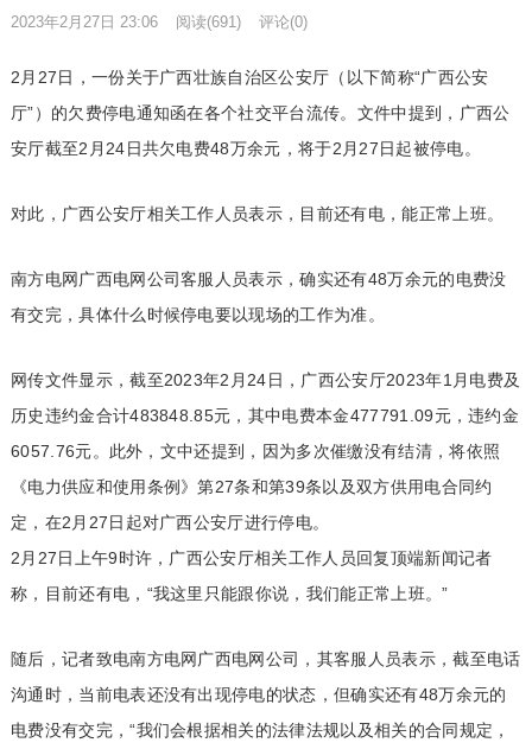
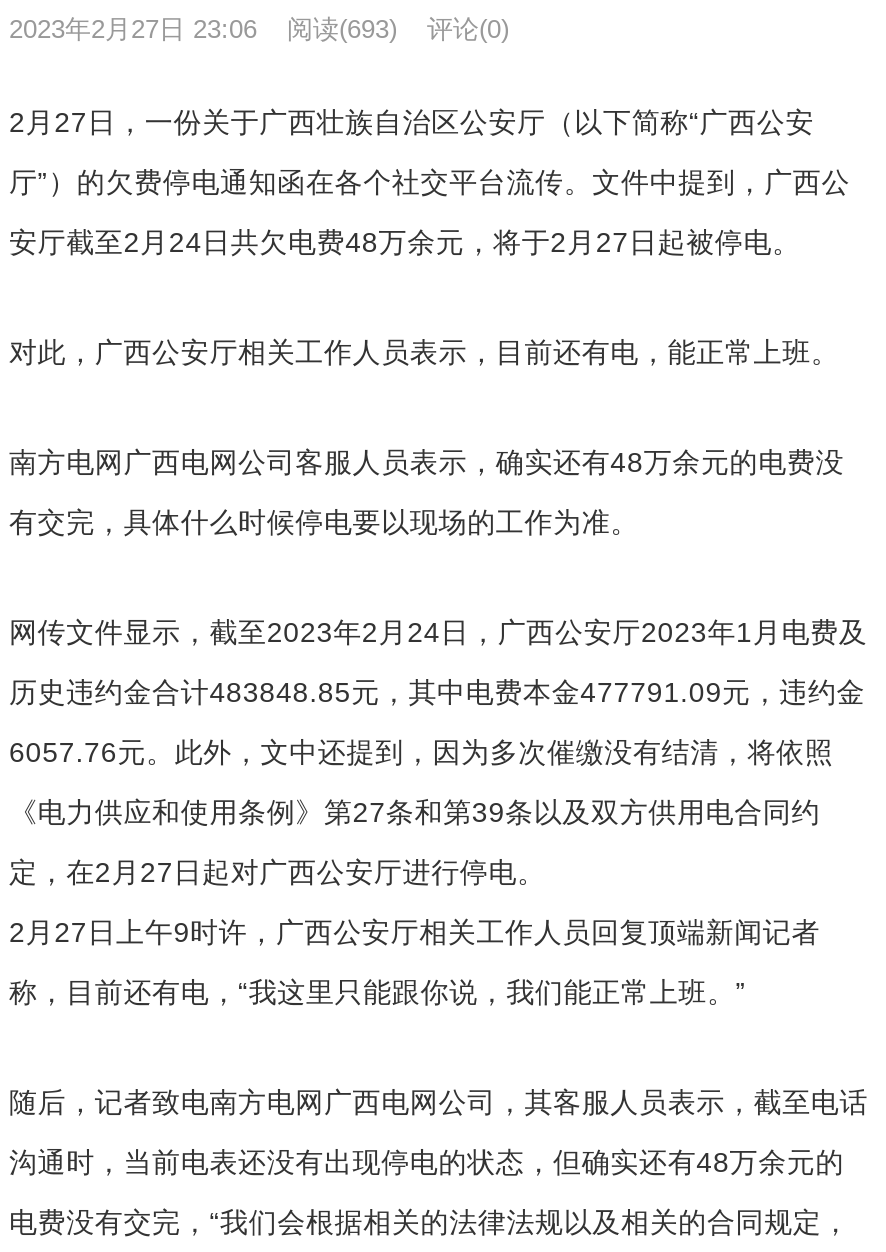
- 2023年2月27日 23:06 阅读(691) 评论(0)
+ 2023年2月27日 23:06 阅读(693) 评论(0)
